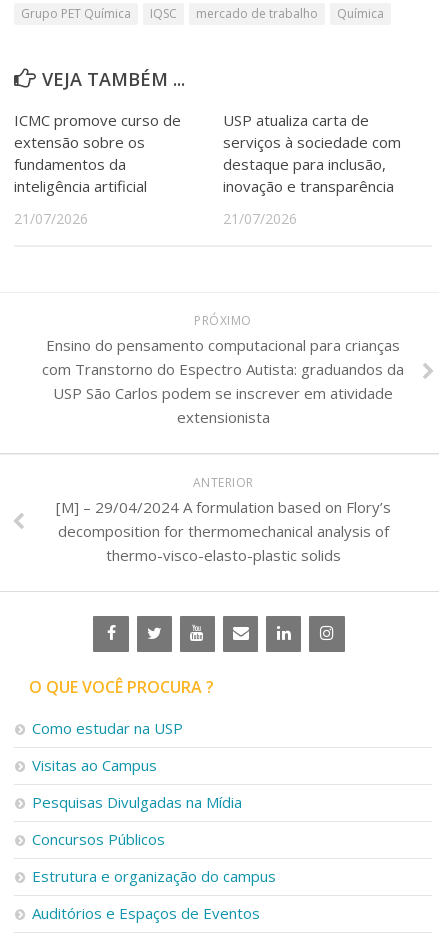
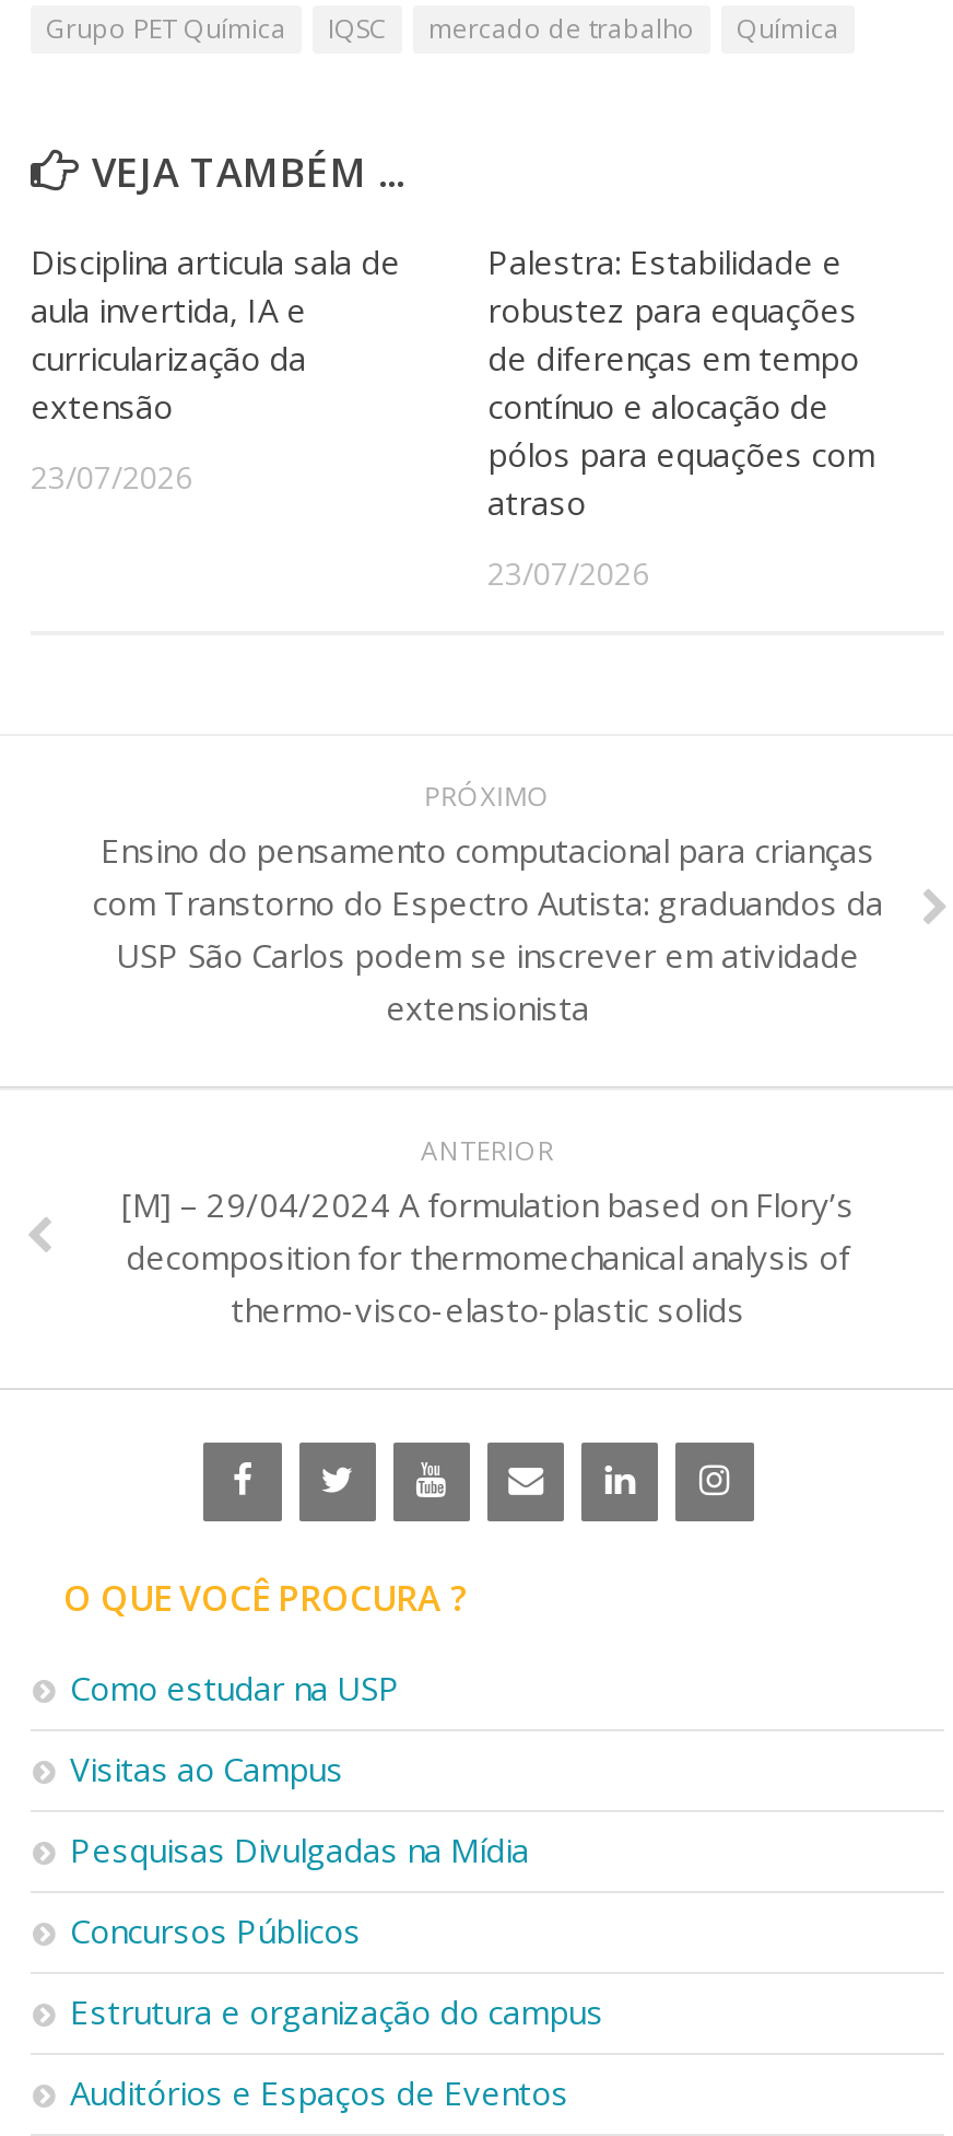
- ICMC promove curso de
- extensão sobre os
- fundamentos da
- inteligência artificial
+ Disciplina articula sala de
+ aula invertida, IA e
+ curricularização da
+ extensão

- USP atualiza carta de
- serviços à sociedade com
- destaque para inclusão,
- inovação e transparência
+ Palestra: Estabilidade e
+ robustez para equações
+ de diferenças em tempo
+ contínuo e alocação de
+ pólos para equações com
+ atraso

- 21/07/2026
+ 23/07/2026

- 21/07/2026
+ 23/07/2026
